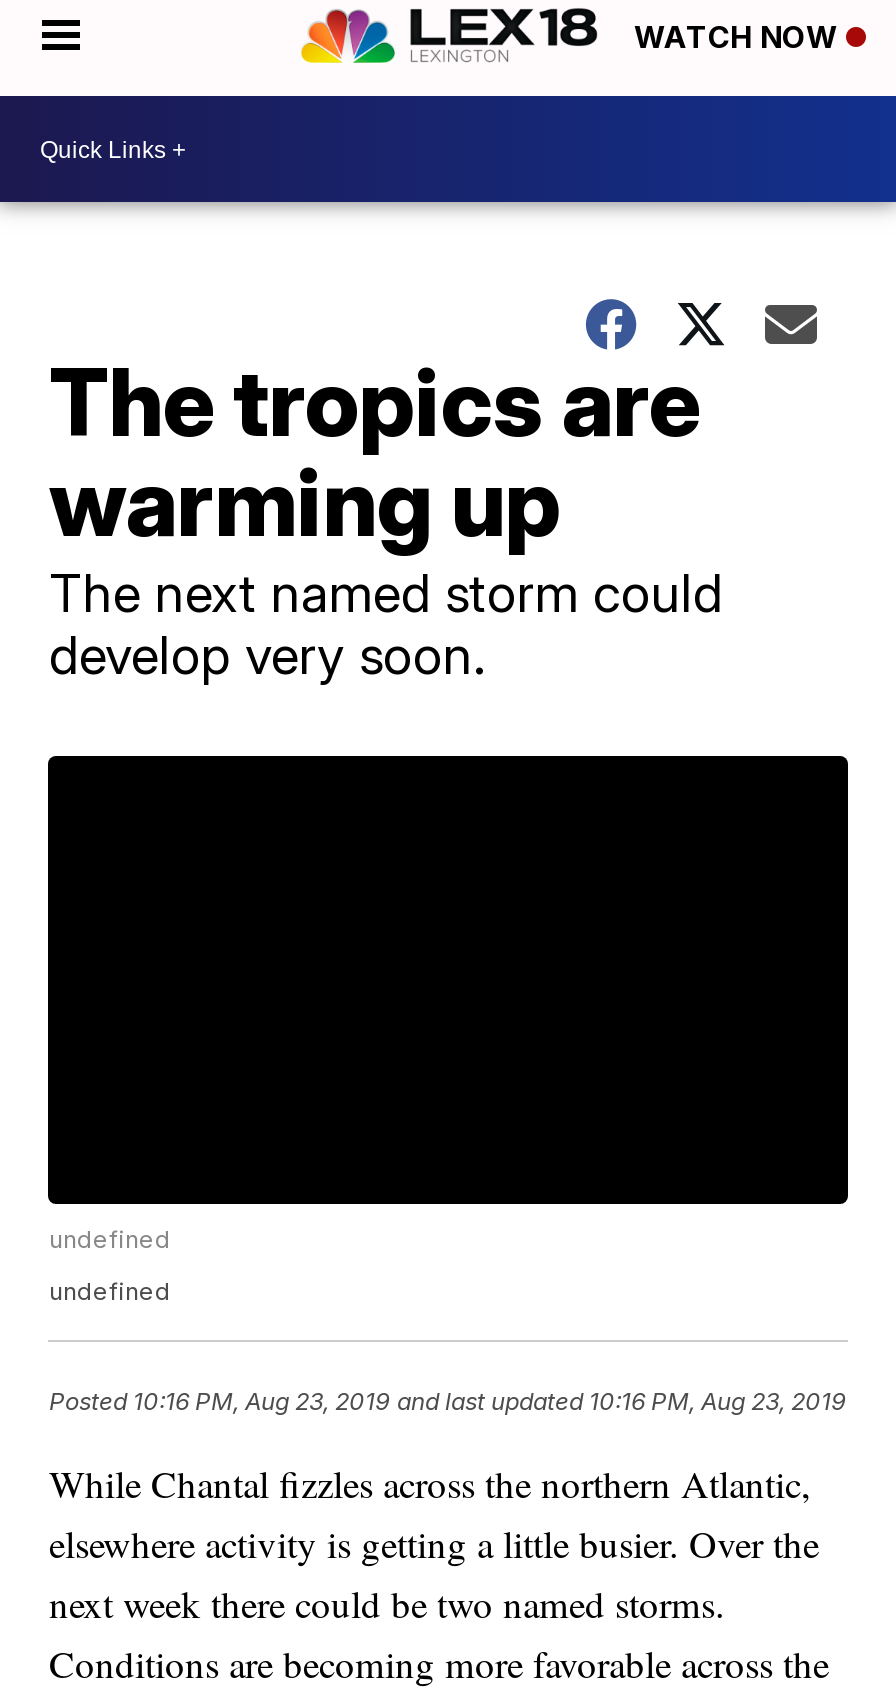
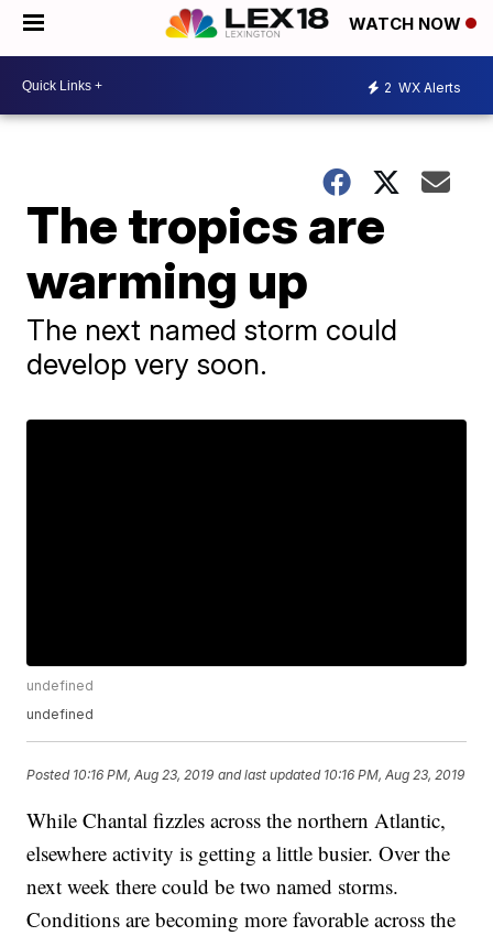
+ 2 WX Alerts
